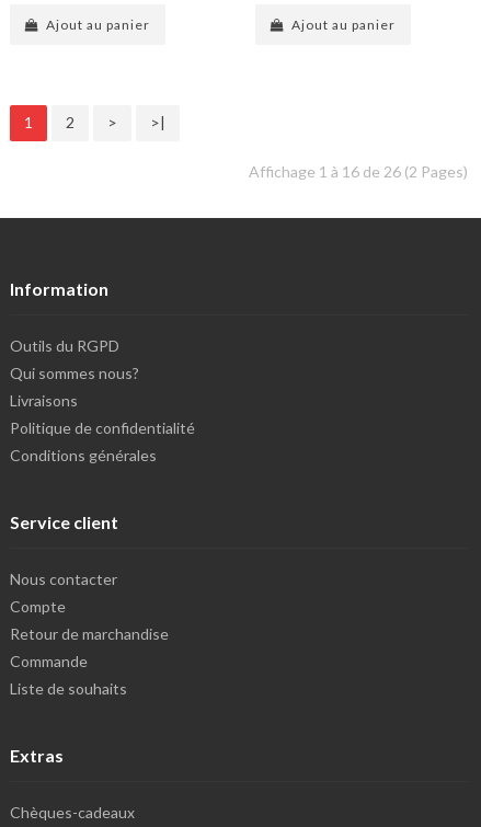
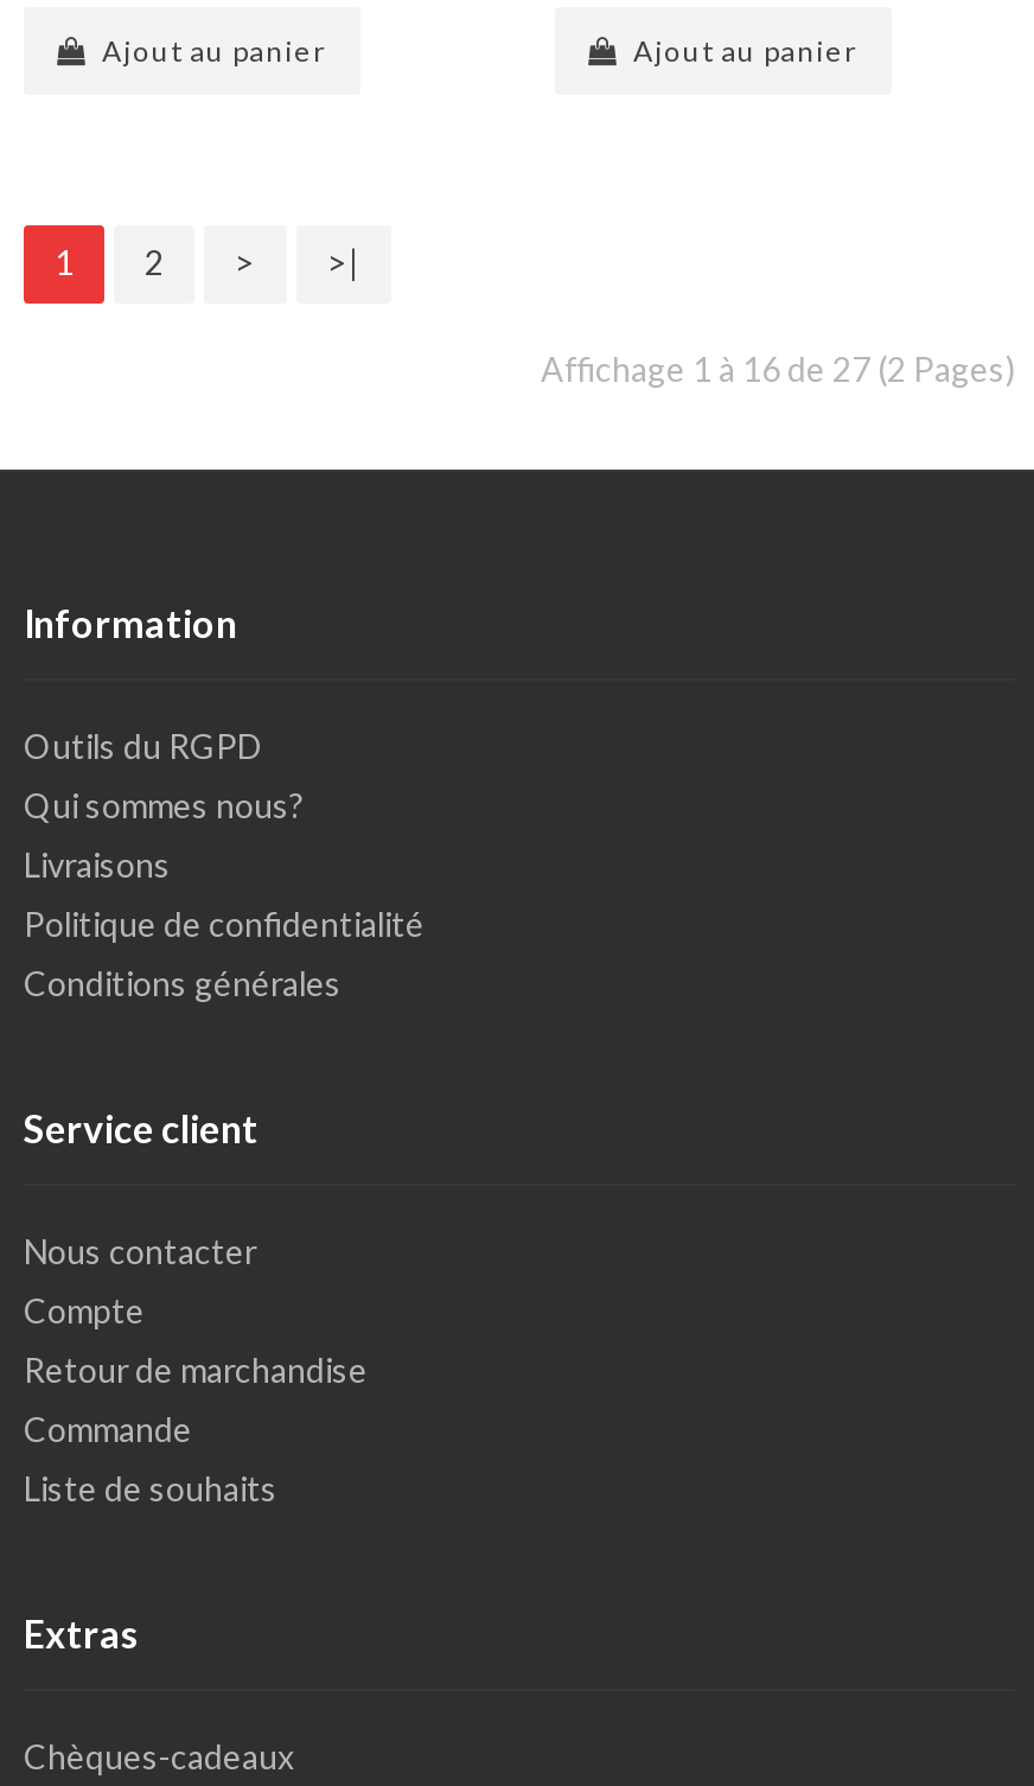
- Affichage 1 à 16 de 26 (2 Pages)
+ Affichage 1 à 16 de 27 (2 Pages)
